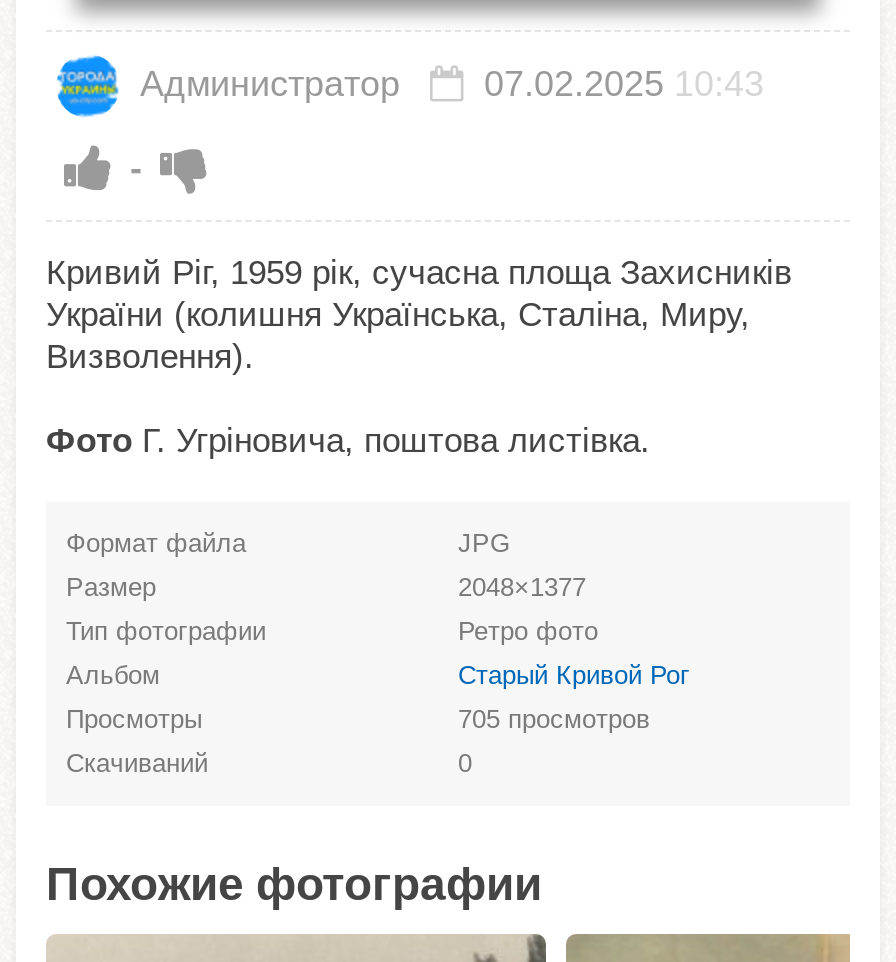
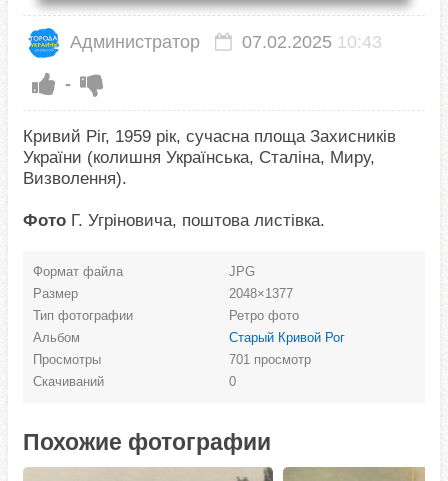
- 705 просмотров
+ 701 просмотр
